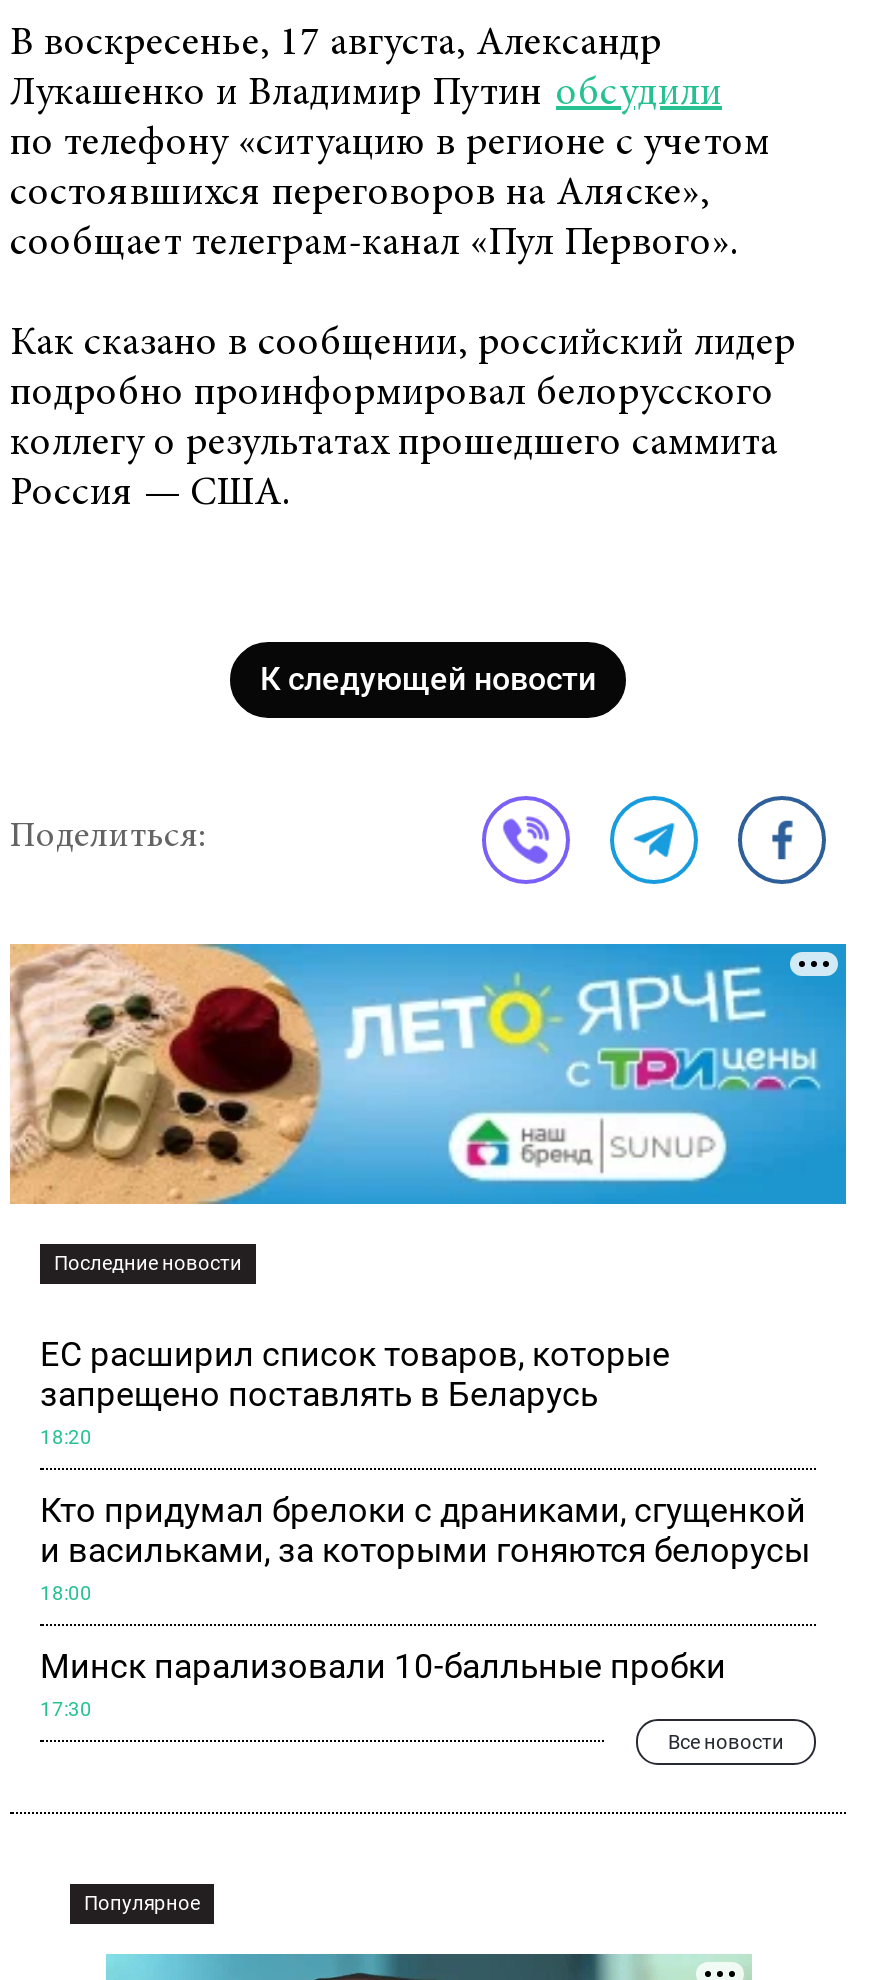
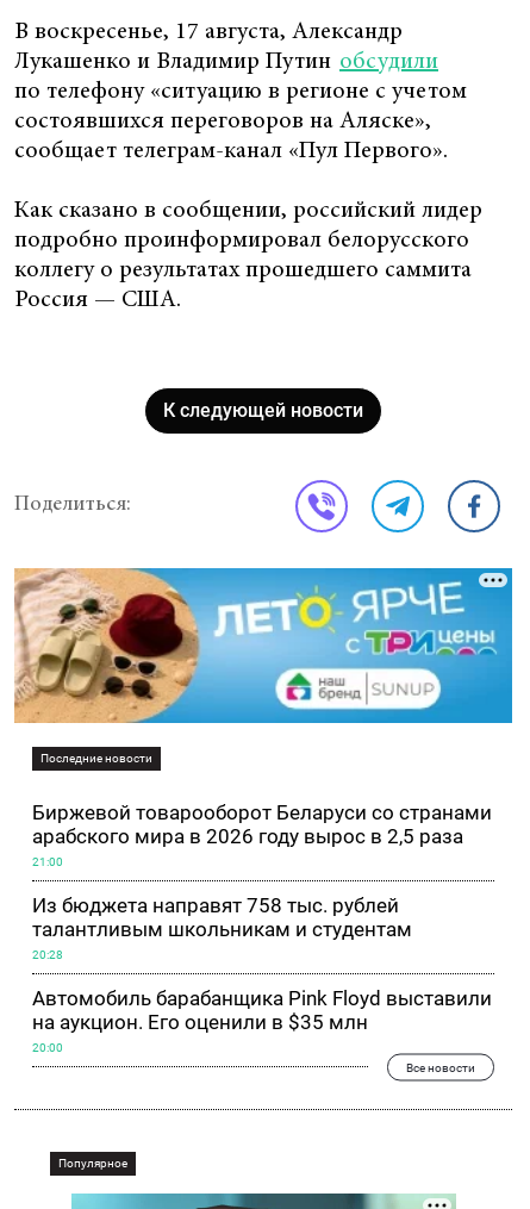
- ЕС расширил список товаров, которые
- запрещено поставлять в Беларусь
+ Биржевой товарооборот Беларуси со странами
+ арабского мира в 2026 году вырос в 2,5 раза

- 18:20
+ 21:00

- Кто придумал брелоки с драниками, сгущенкой
- и васильками, за которыми гоняются белорусы
+ Из бюджета направят 758 тыс. рублей
+ талантливым школьникам и студентам

- 18:00
+ 20:28

- Минск парализовали 10-балльные пробки
+ Автомобиль барабанщика Pink Floyd выставили
+ на аукцион. Его оценили в $35 млн

- 17:30
+ 20:00
